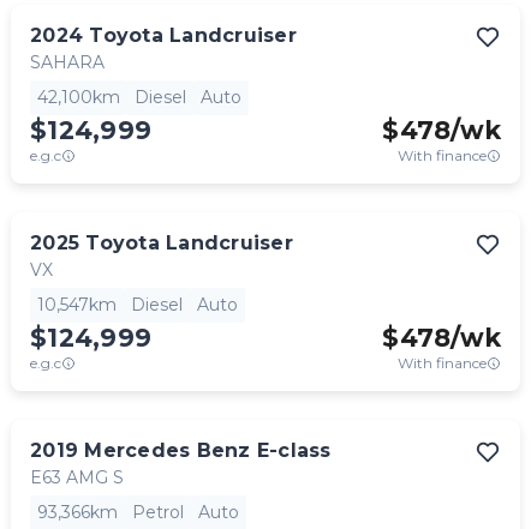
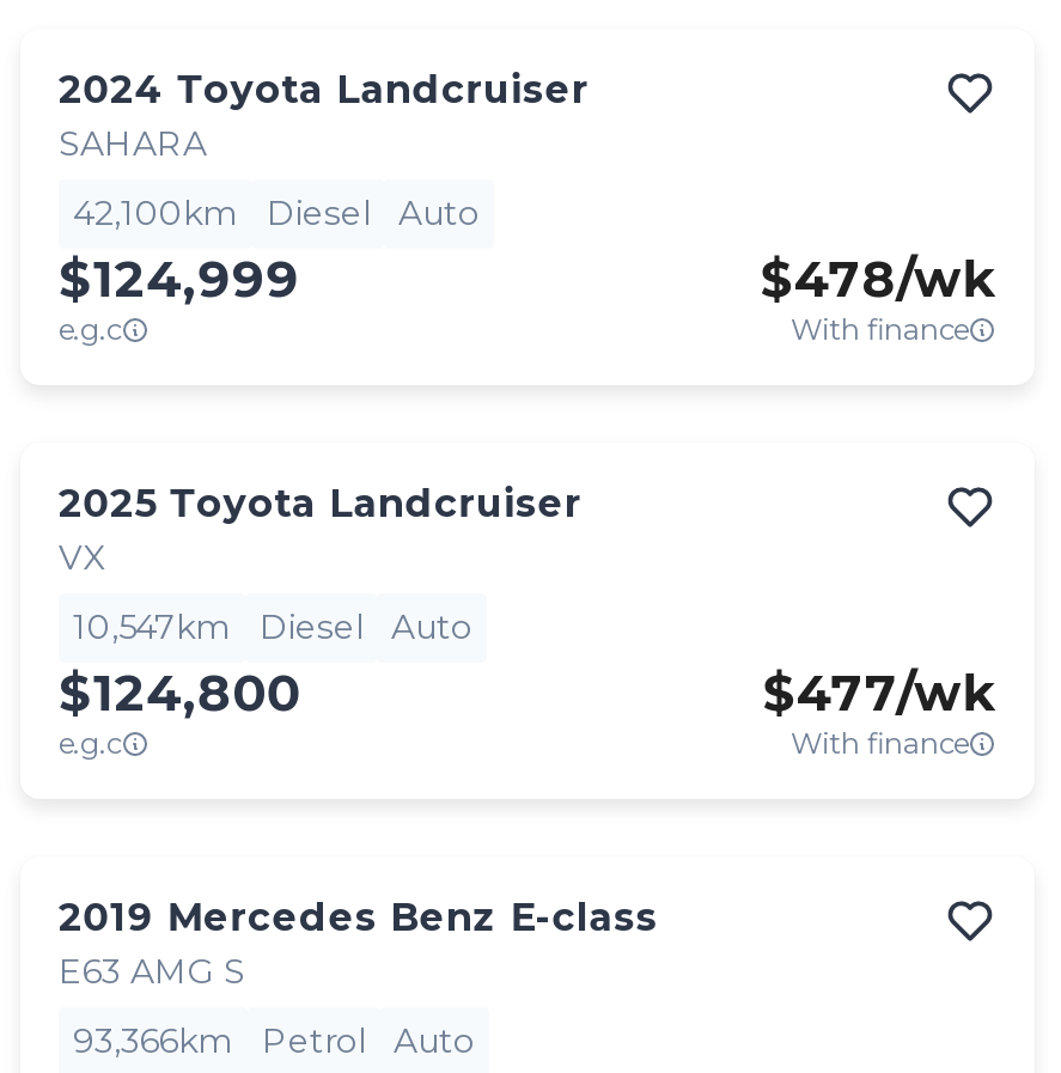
- $124,999
+ $124,800

- $478/wk
+ $477/wk
